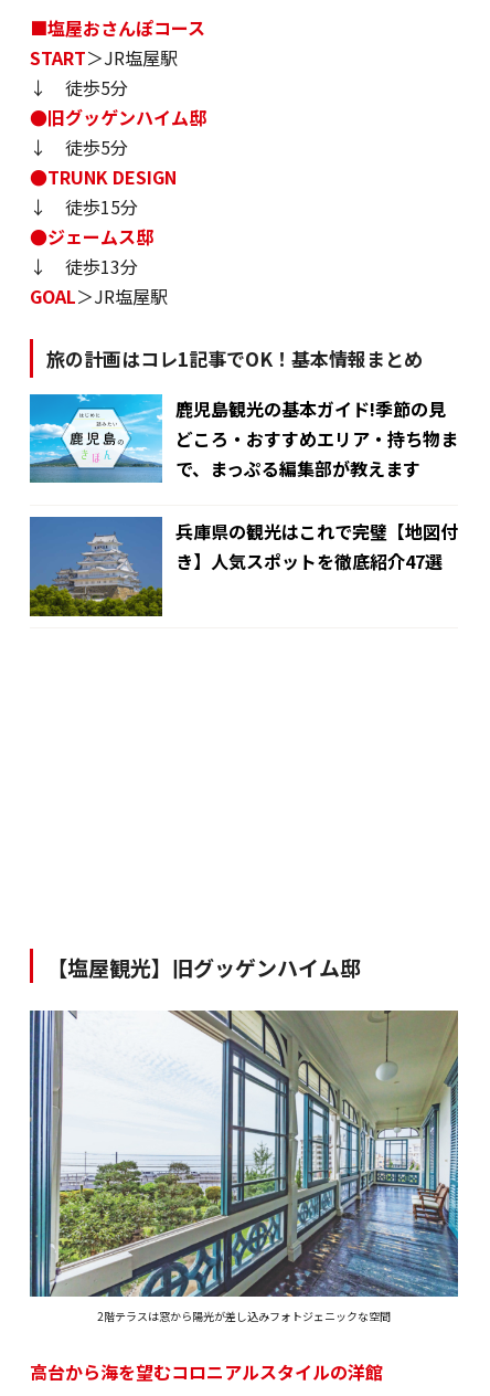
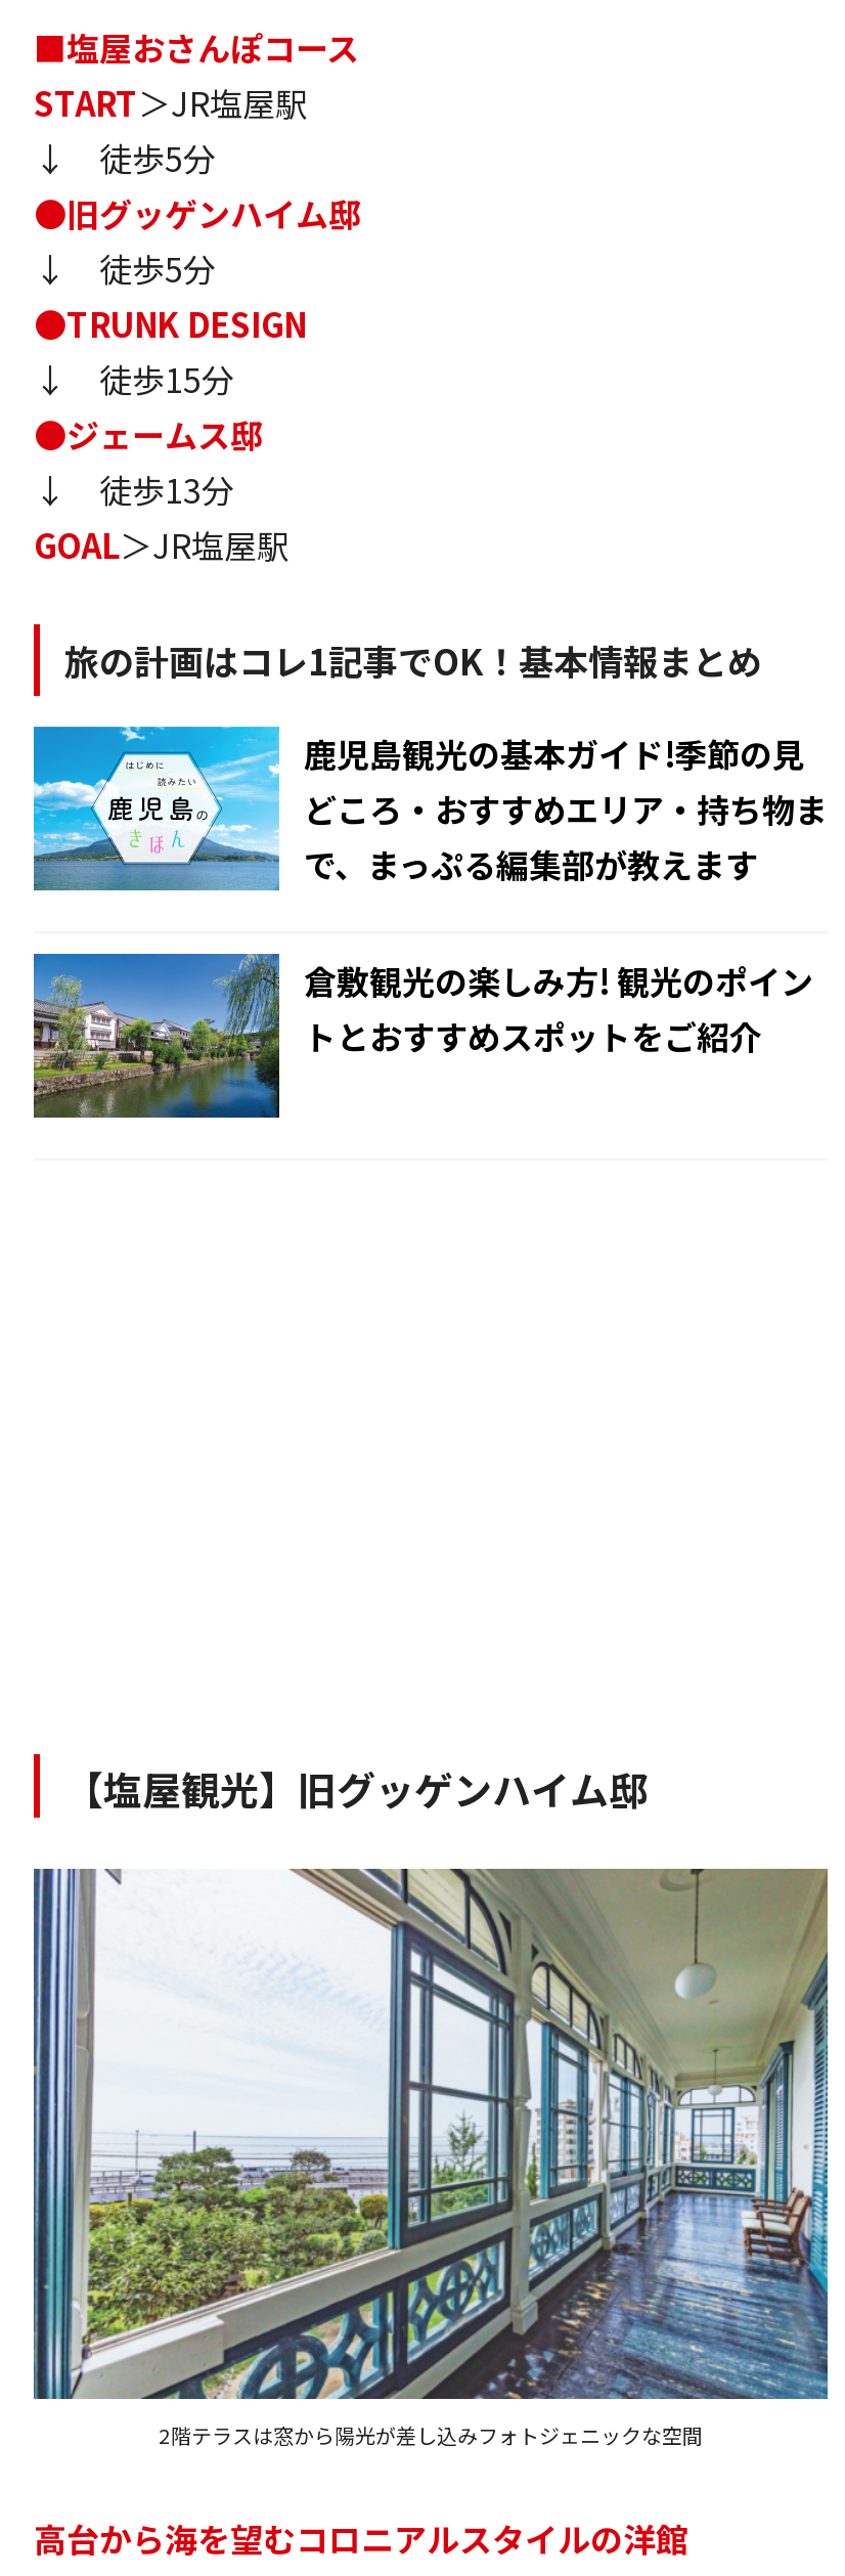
- [image]
- 兵庫県の観光はこれで完璧【地図付
- き】人気スポットを徹底紹介47選
+ [image]
+ 倉敷観光の楽しみ方! 観光のポイン
+ トとおすすめスポットをご紹介
